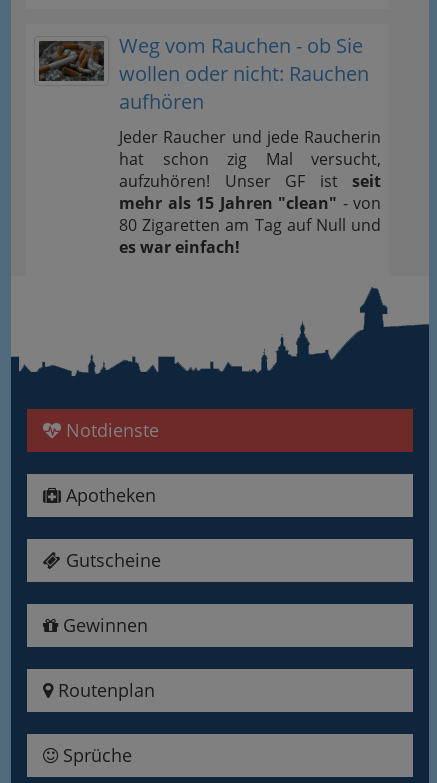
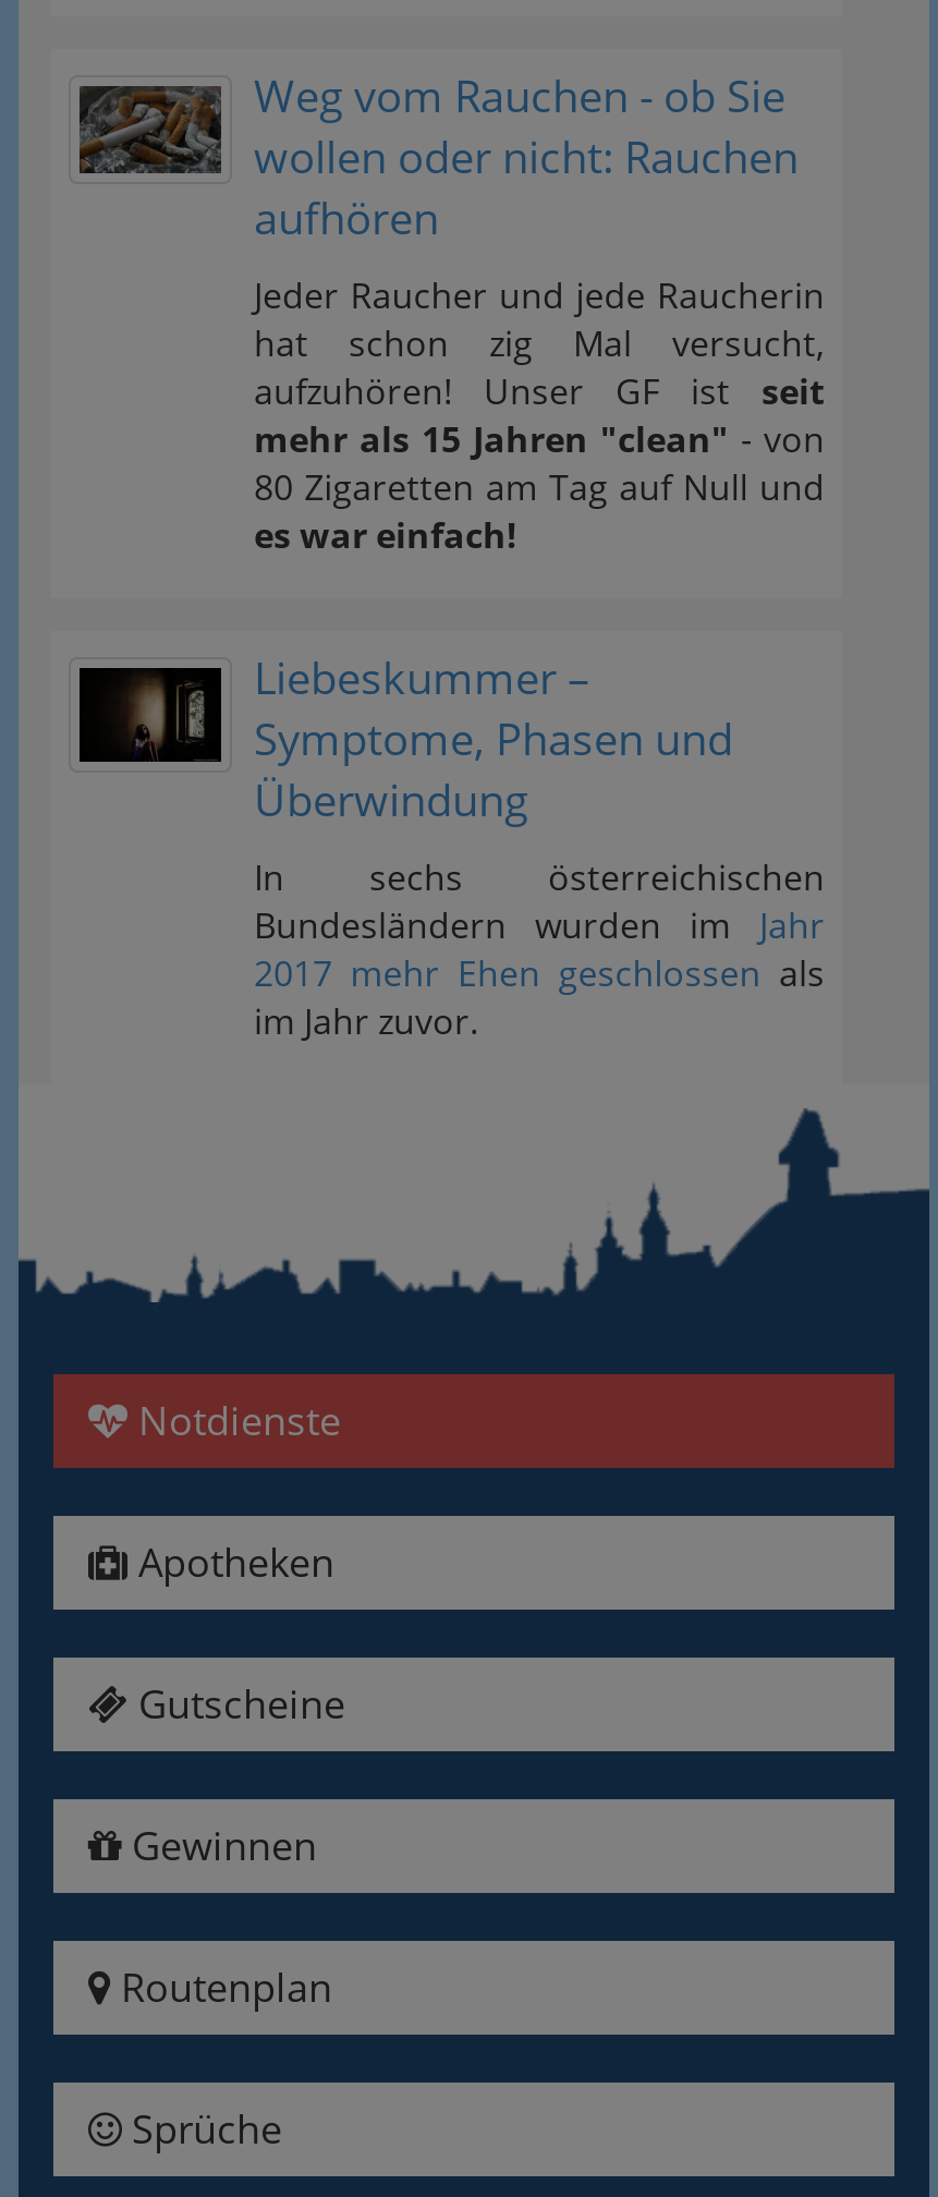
+ [image]
+ Liebeskummer –
+ Symptome, Phasen und
+ Überwindung
+ In sechs österreichischen
+ Bundesländern wurden im Jahr
+ 2017 mehr Ehen geschlossen als
+ im Jahr zuvor.
